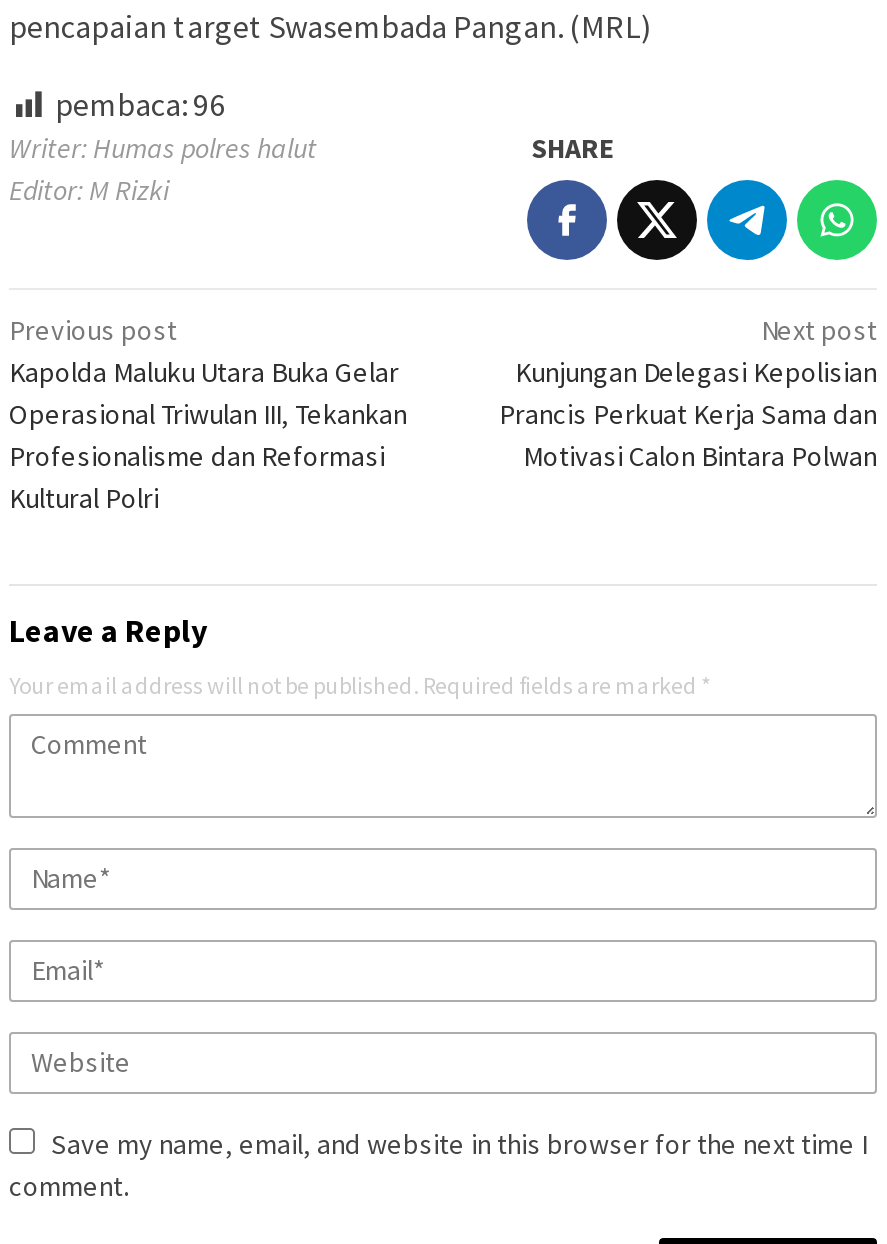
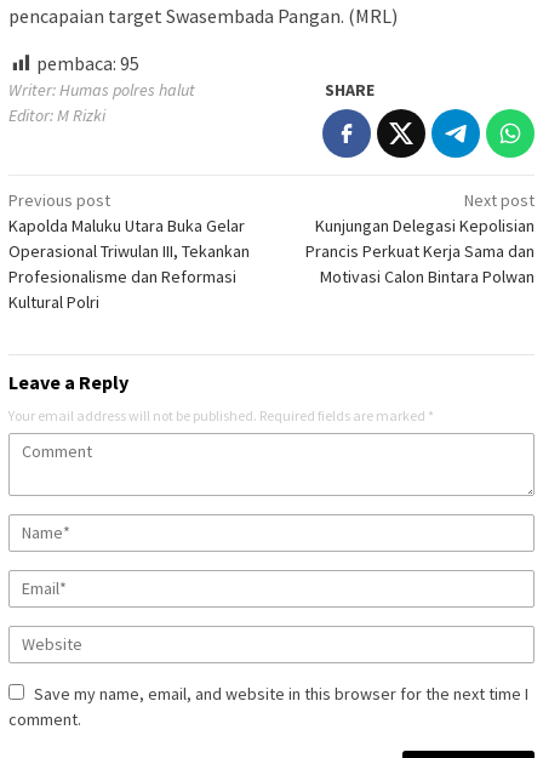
- pembaca: 96
+ pembaca: 95
